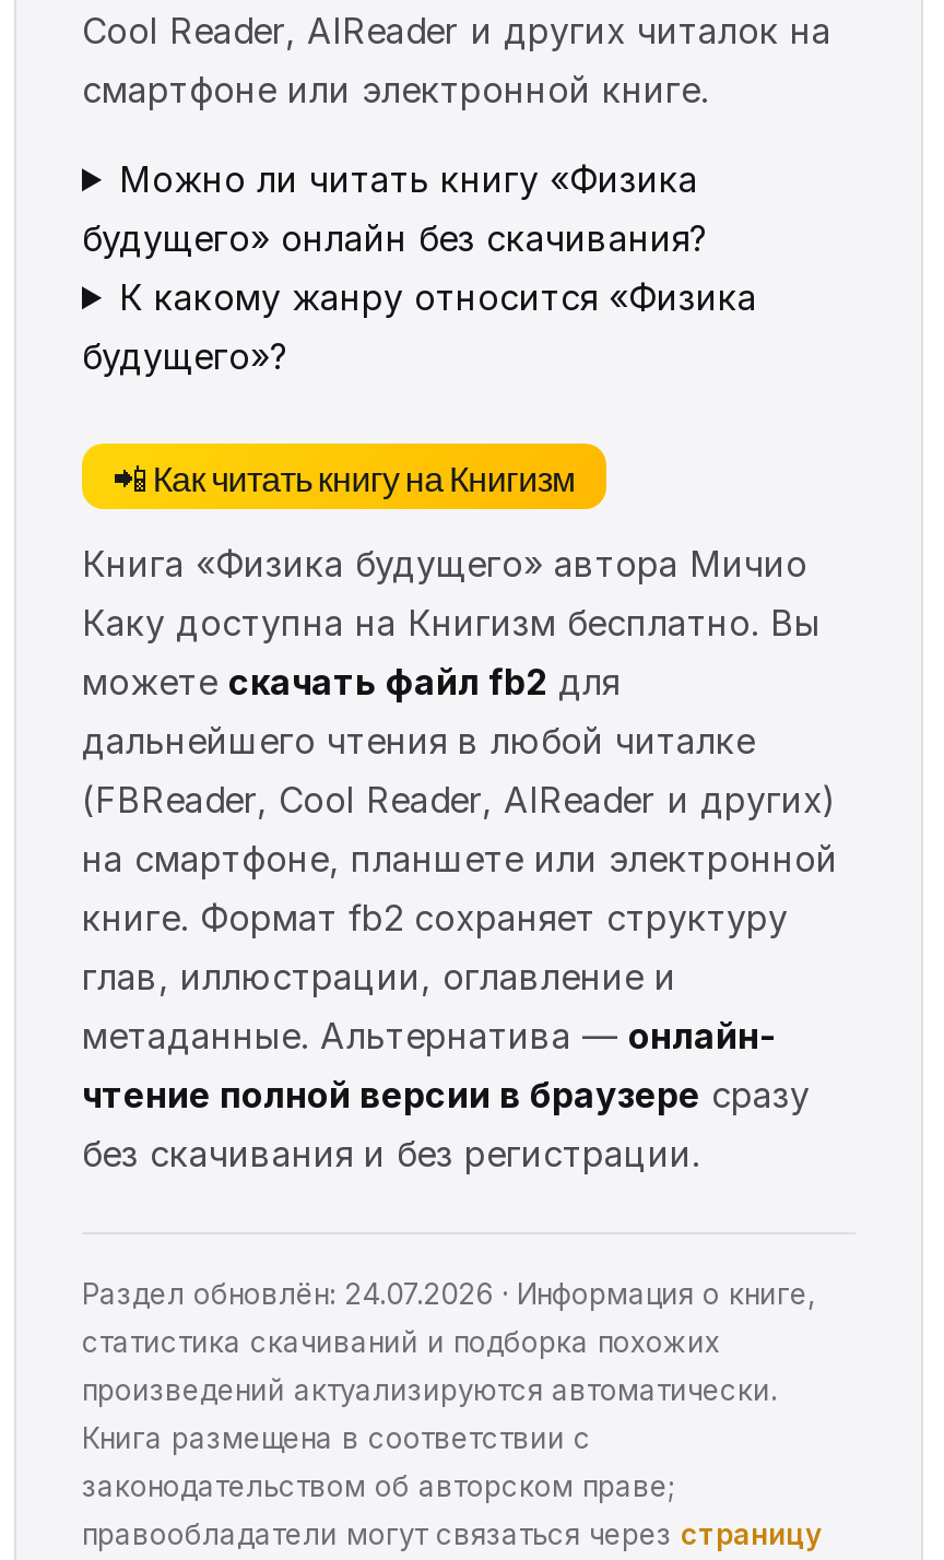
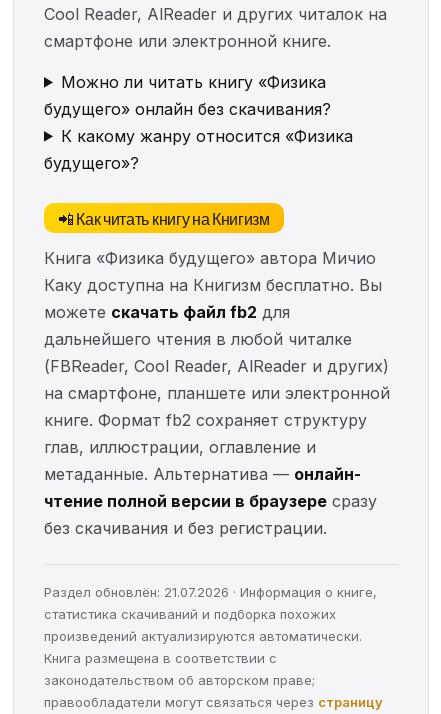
- Раздел обновлён: 24.07.2026 · Информация о книге,
+ Раздел обновлён: 21.07.2026 · Информация о книге,
